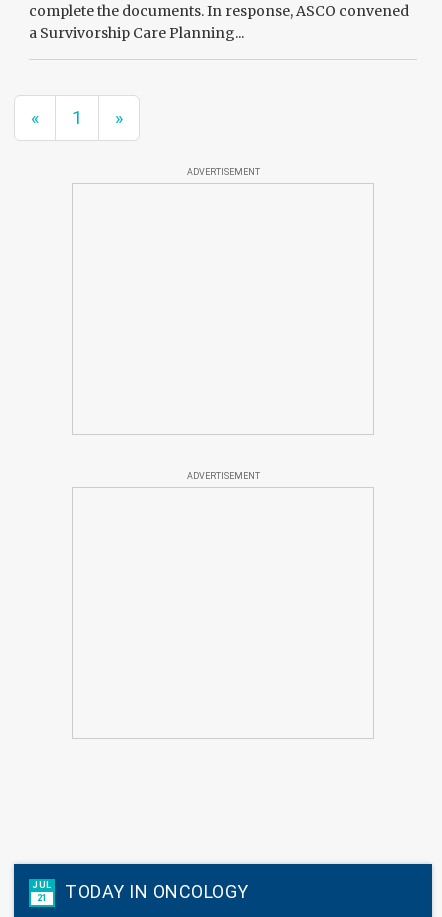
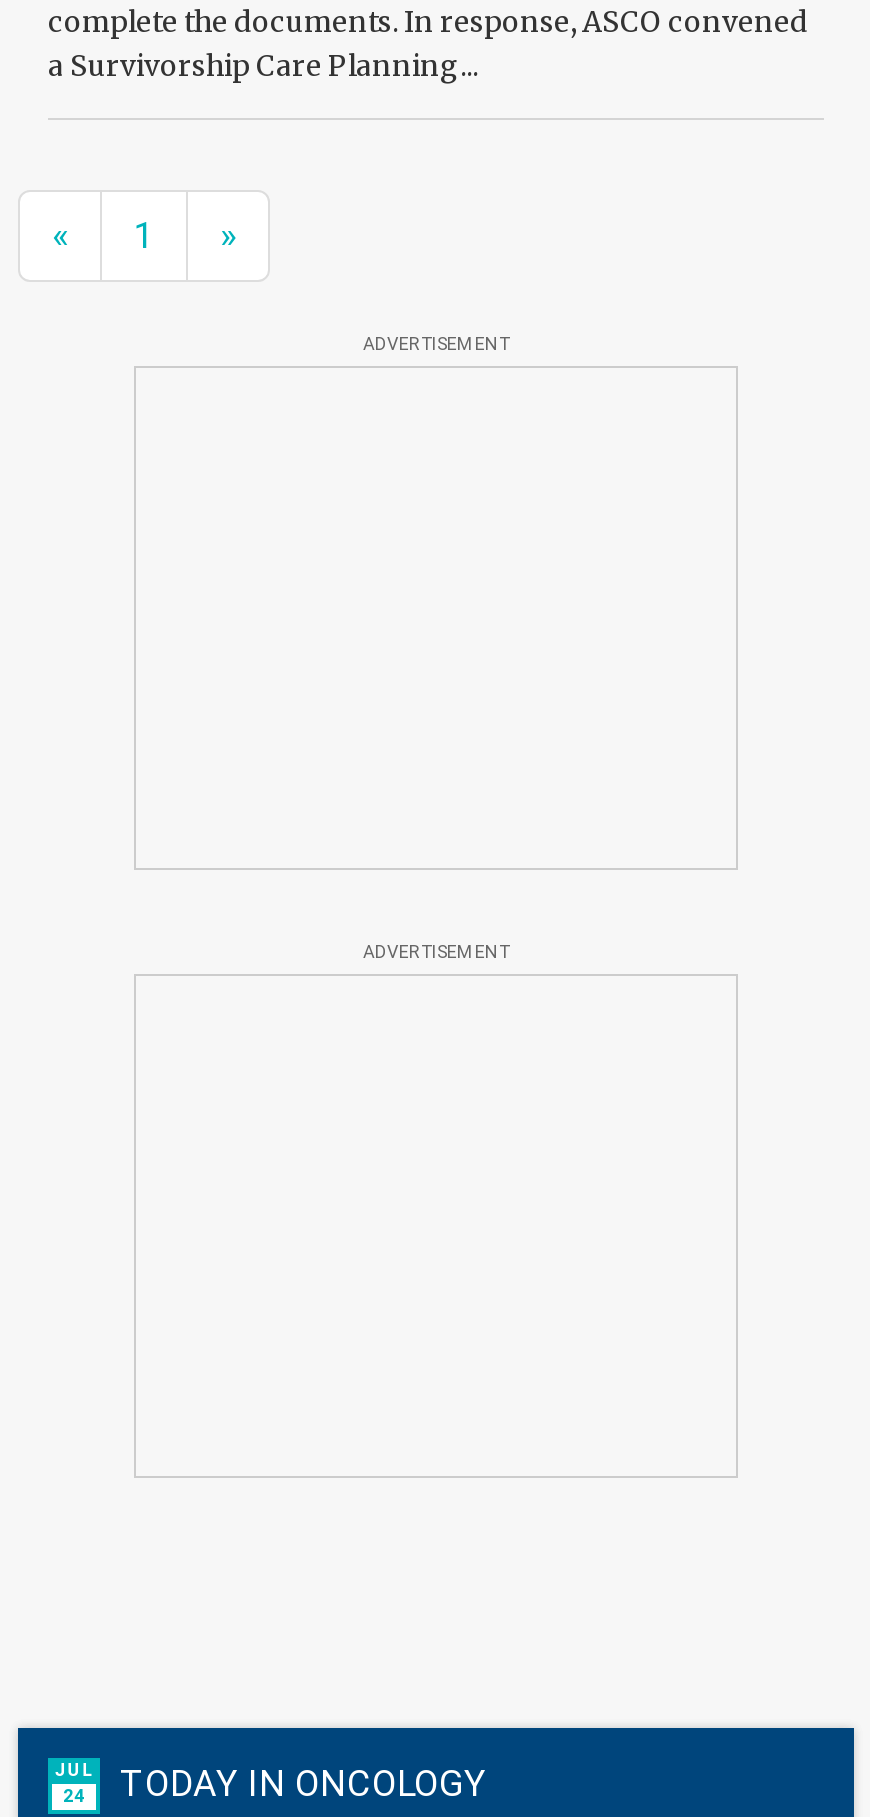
- JUL 21 TODAY IN ONCOLOGY
+ JUL 24 TODAY IN ONCOLOGY
